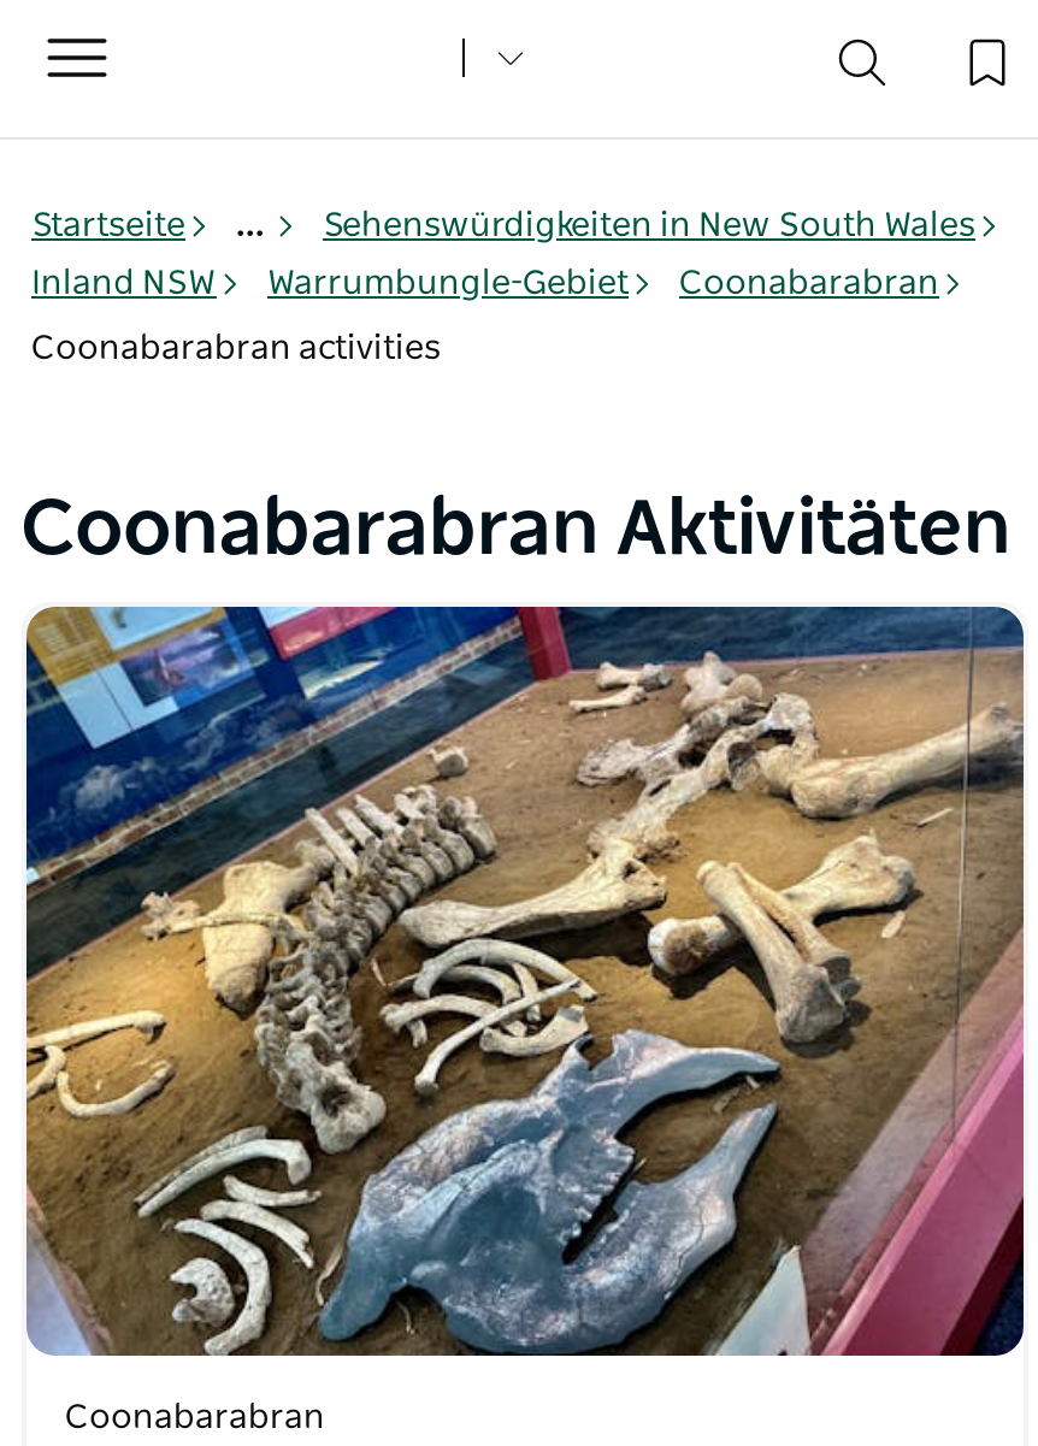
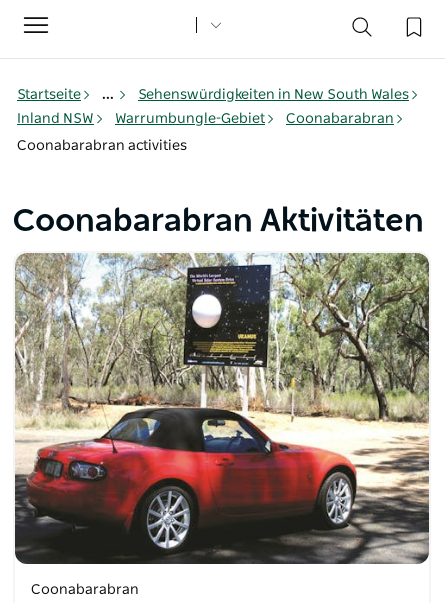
- [image]
+ [image]
